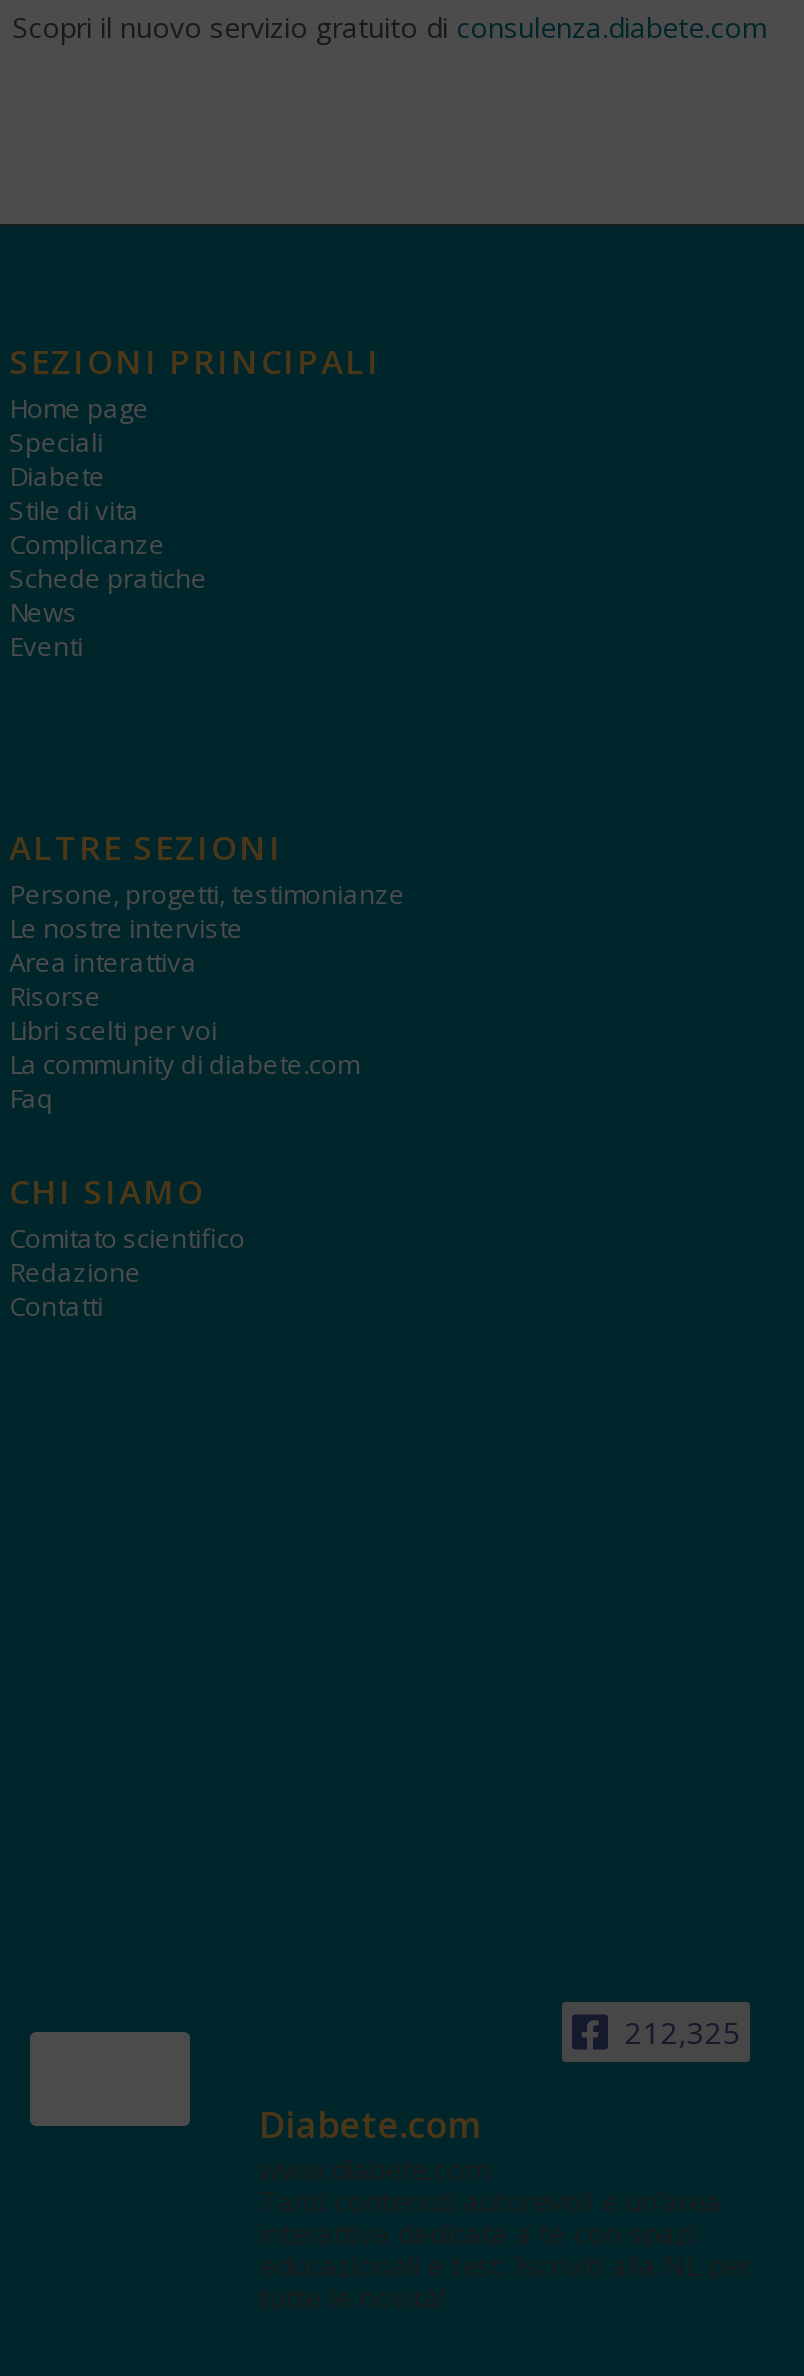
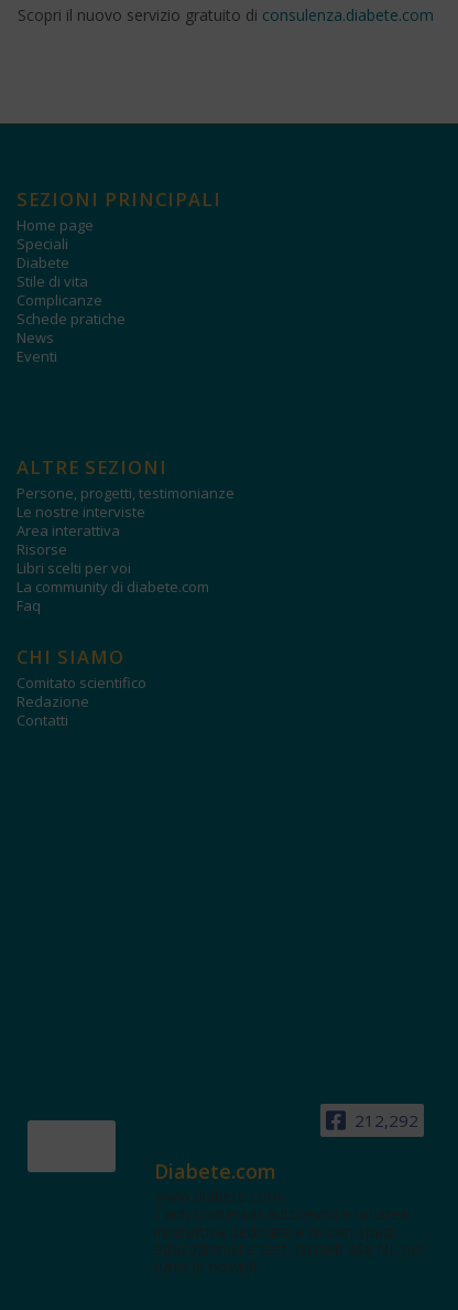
- 212,325
+ 212,292
